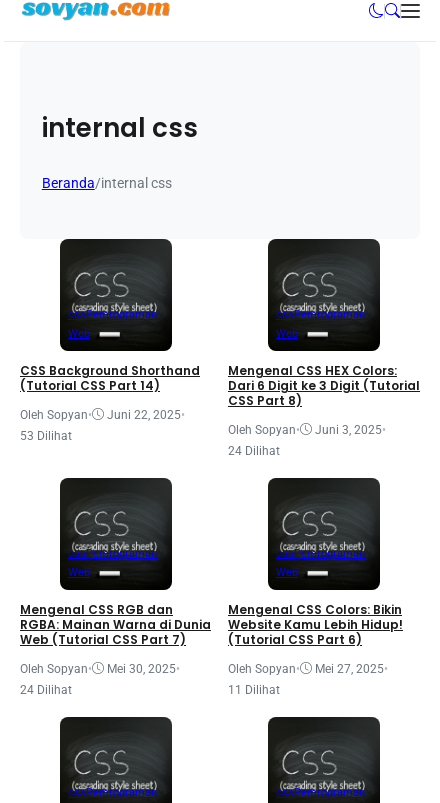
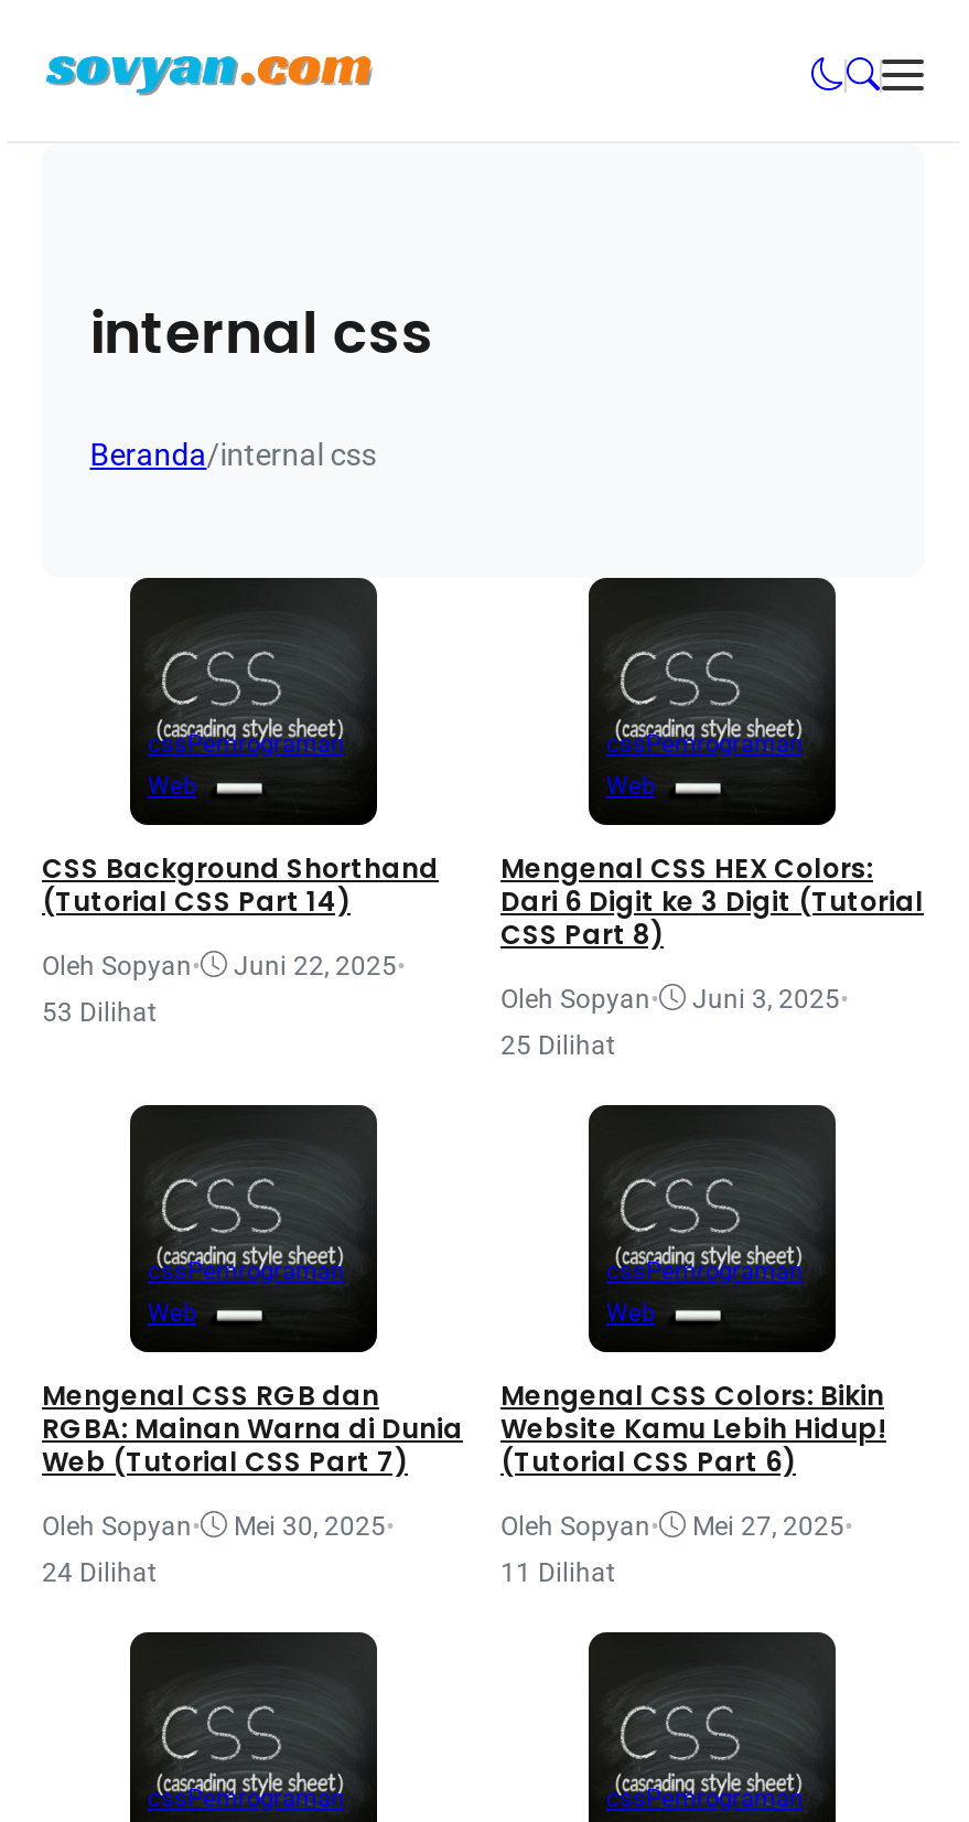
- 24 Dilihat
+ 25 Dilihat
